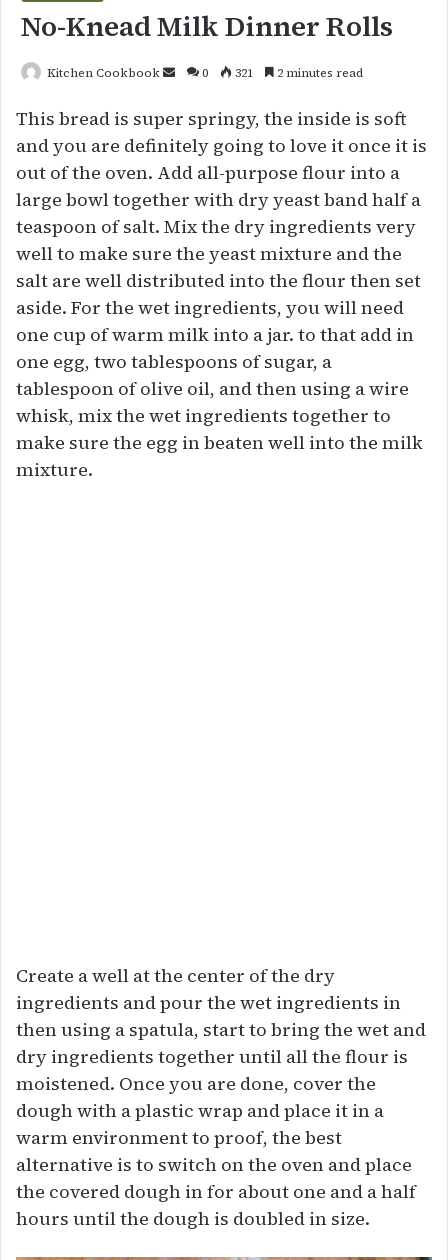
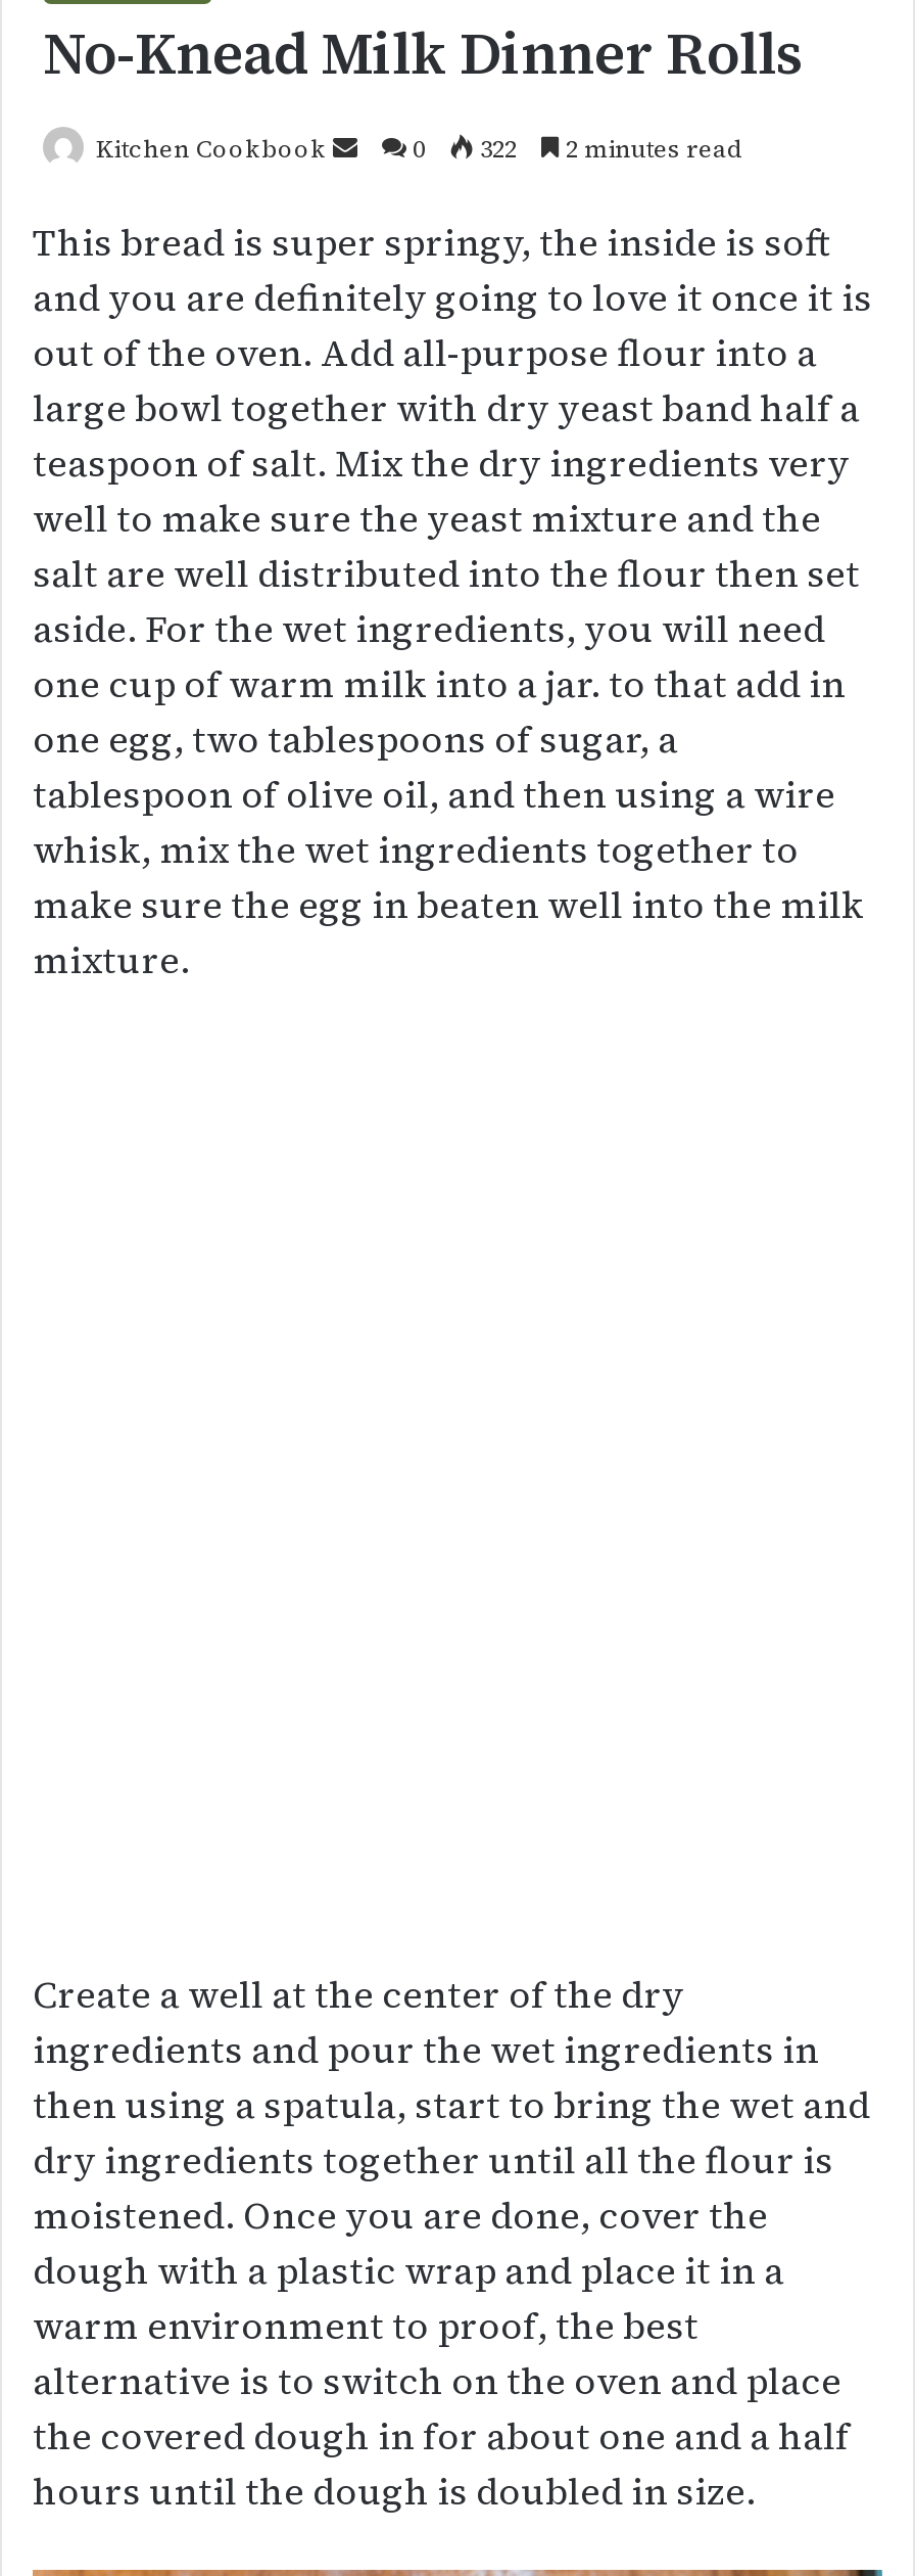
- 321
+ 322
